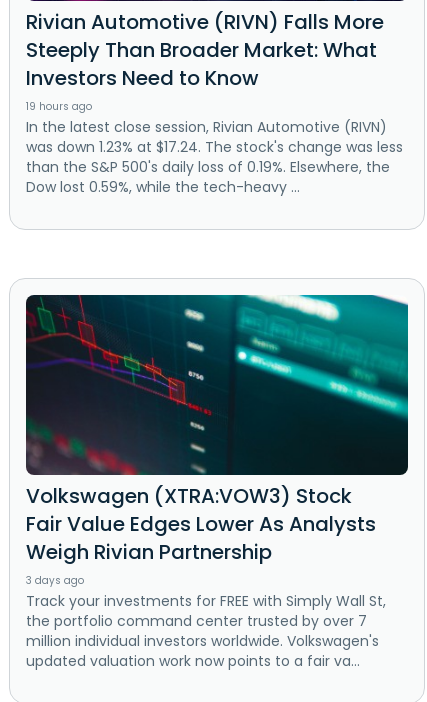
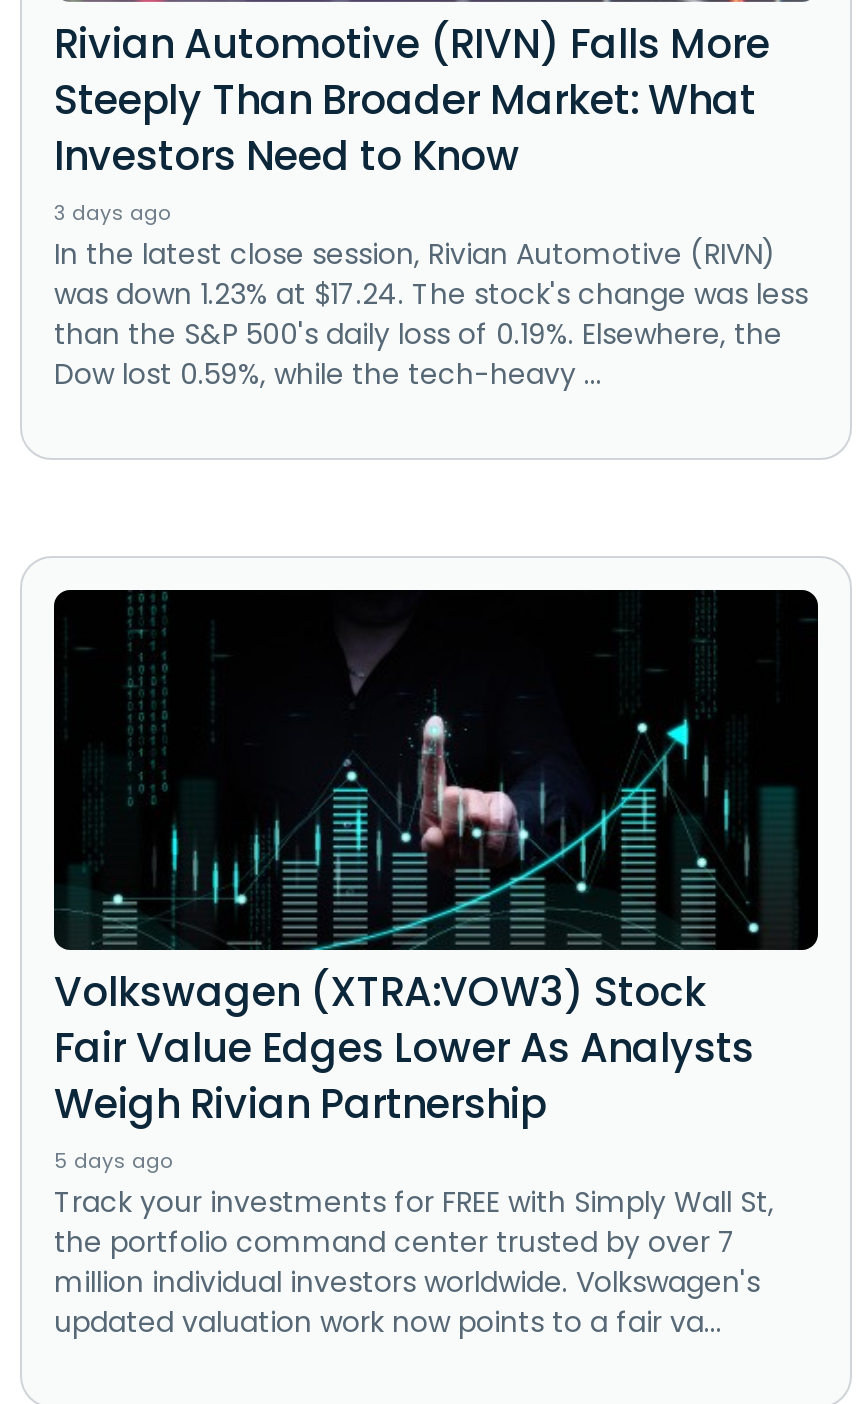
- 19 hours ago
+ 3 days ago

- [image]
+ [image]

- 3 days ago
+ 5 days ago
